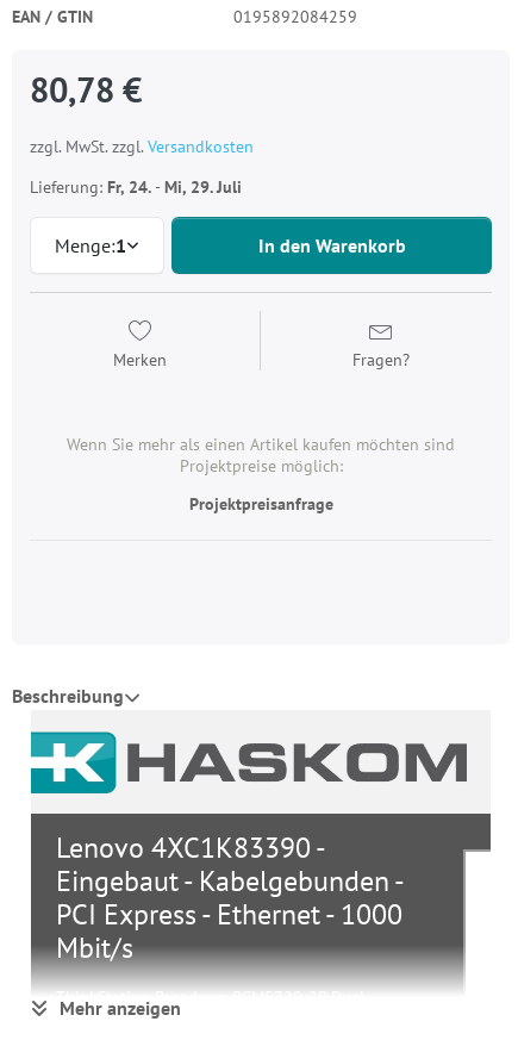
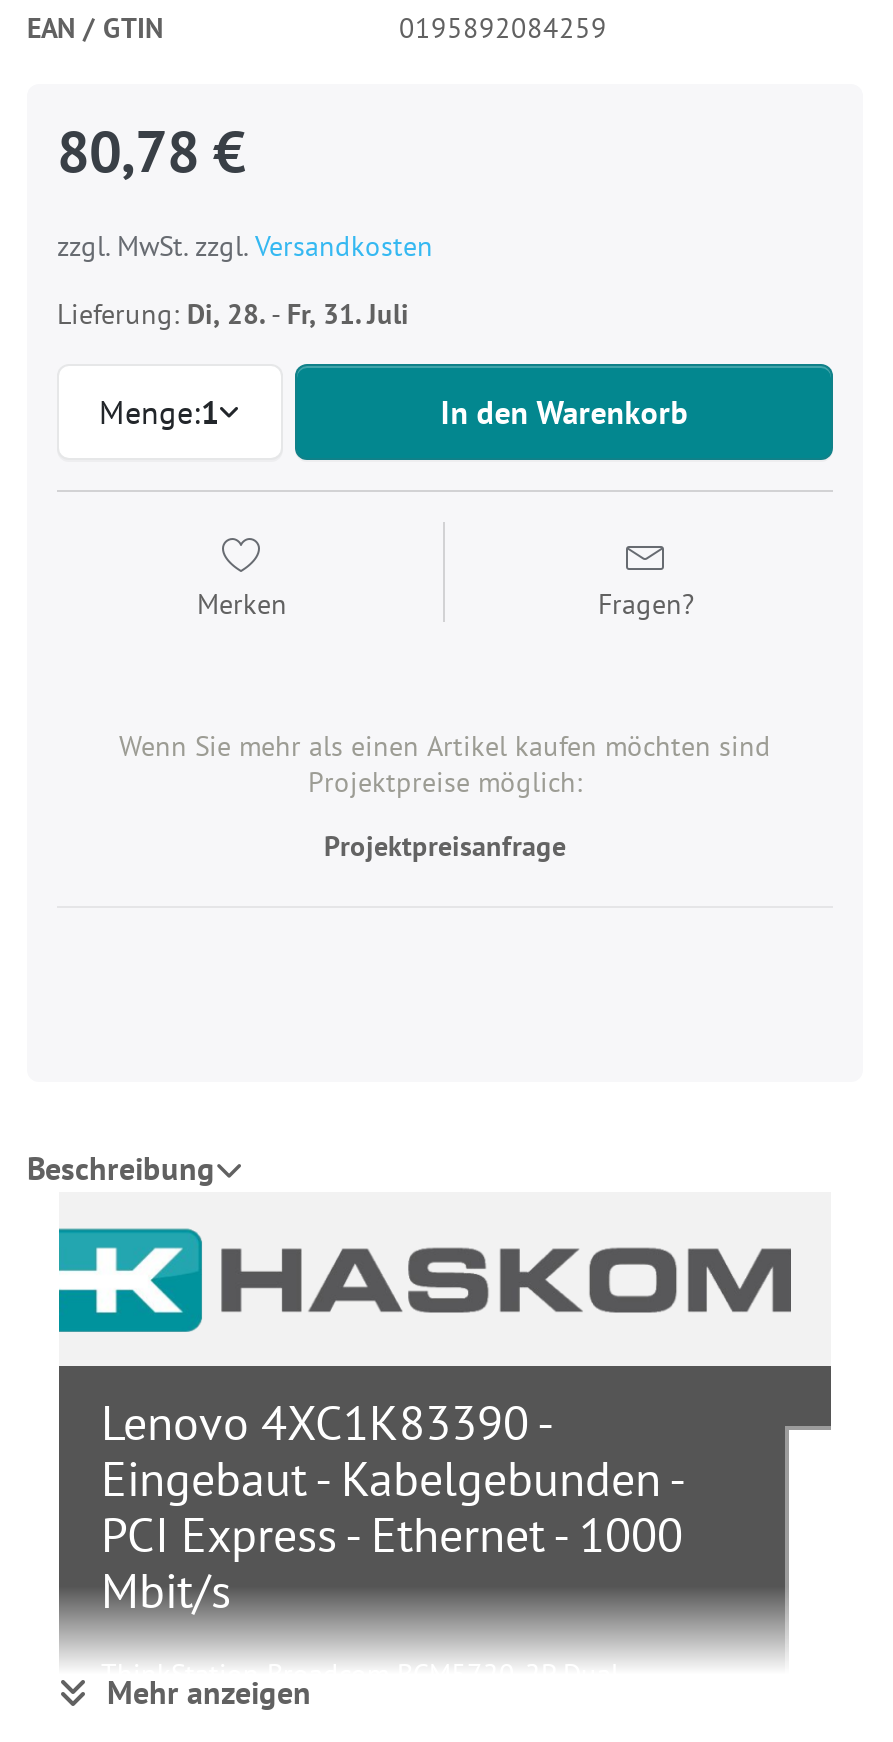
- Lieferung: Fr, 24. - Mi, 29. Juli
+ Lieferung: Di, 28. - Fr, 31. Juli
